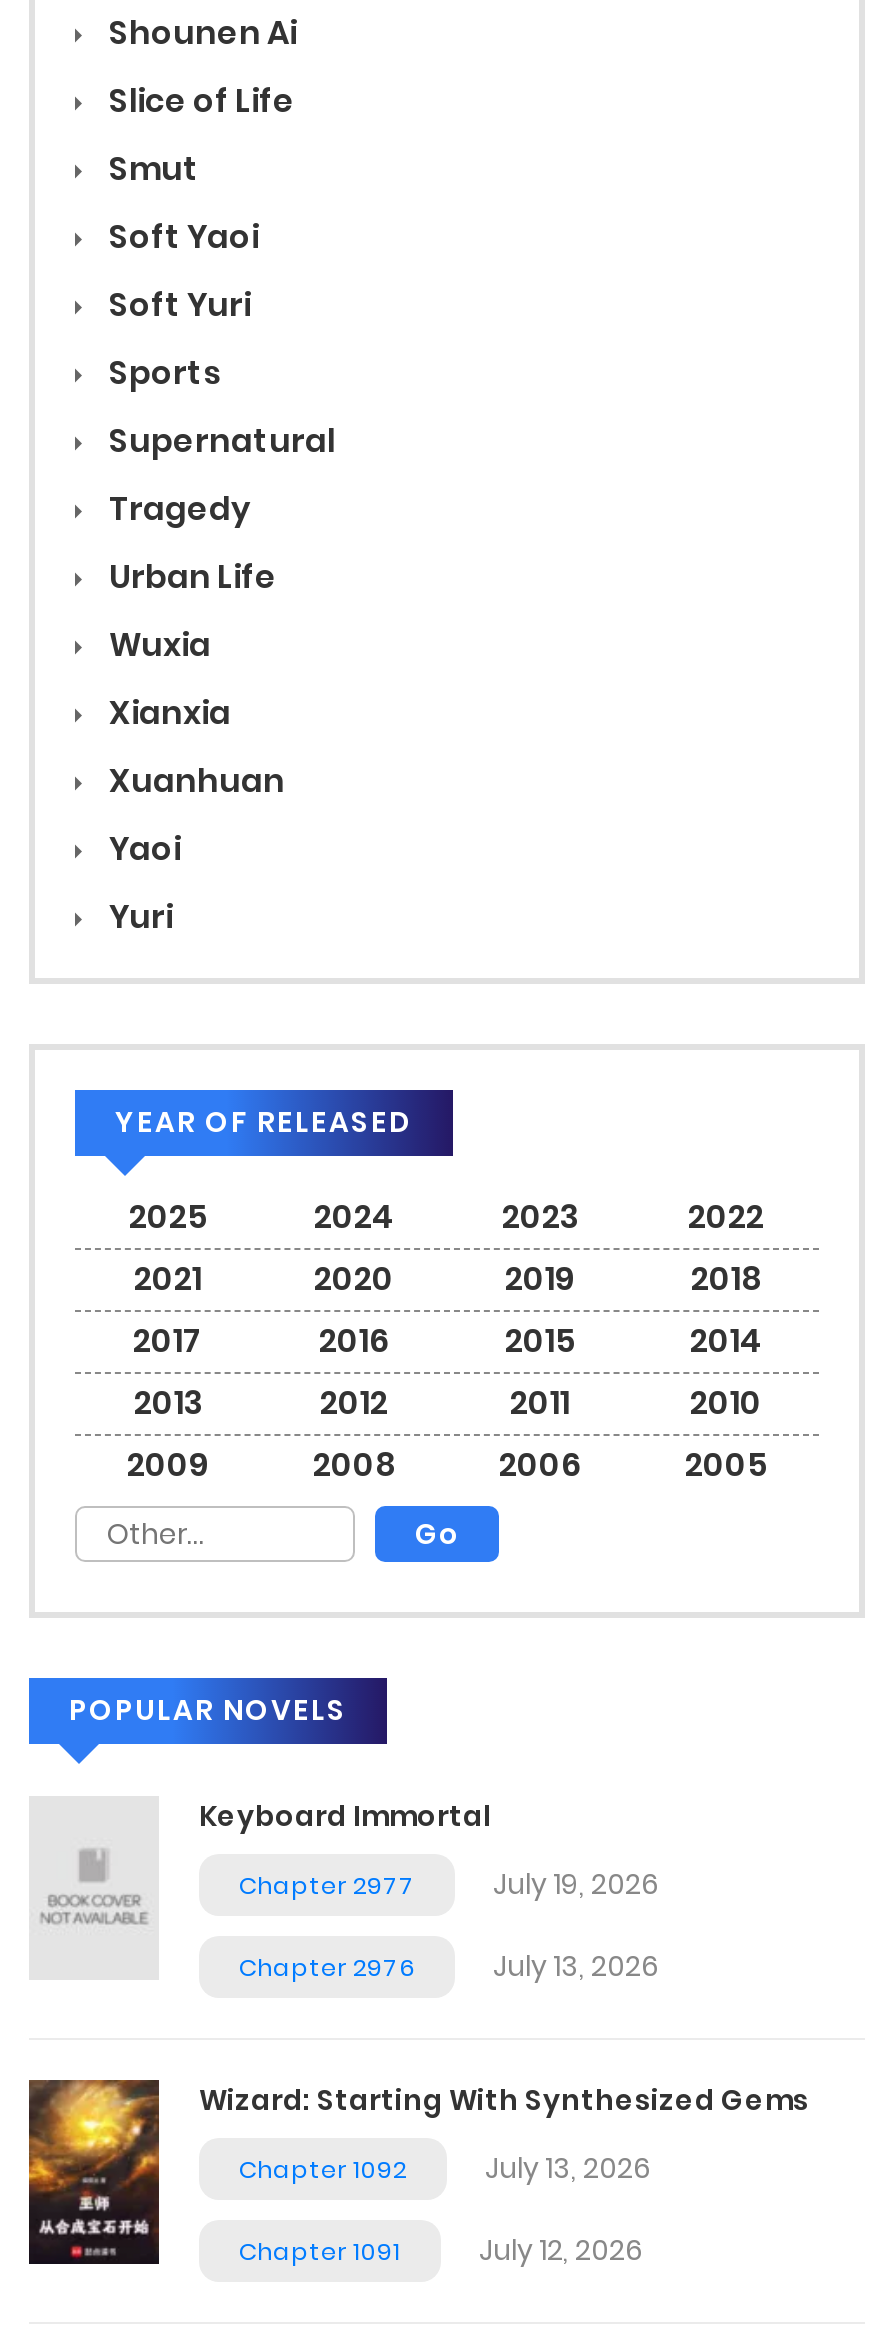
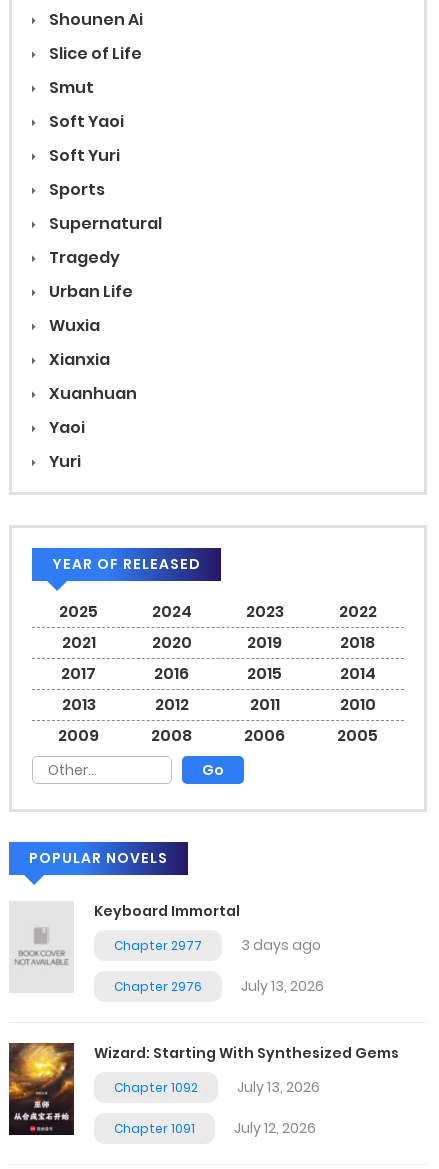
- July 19, 2026
+ 3 days ago
